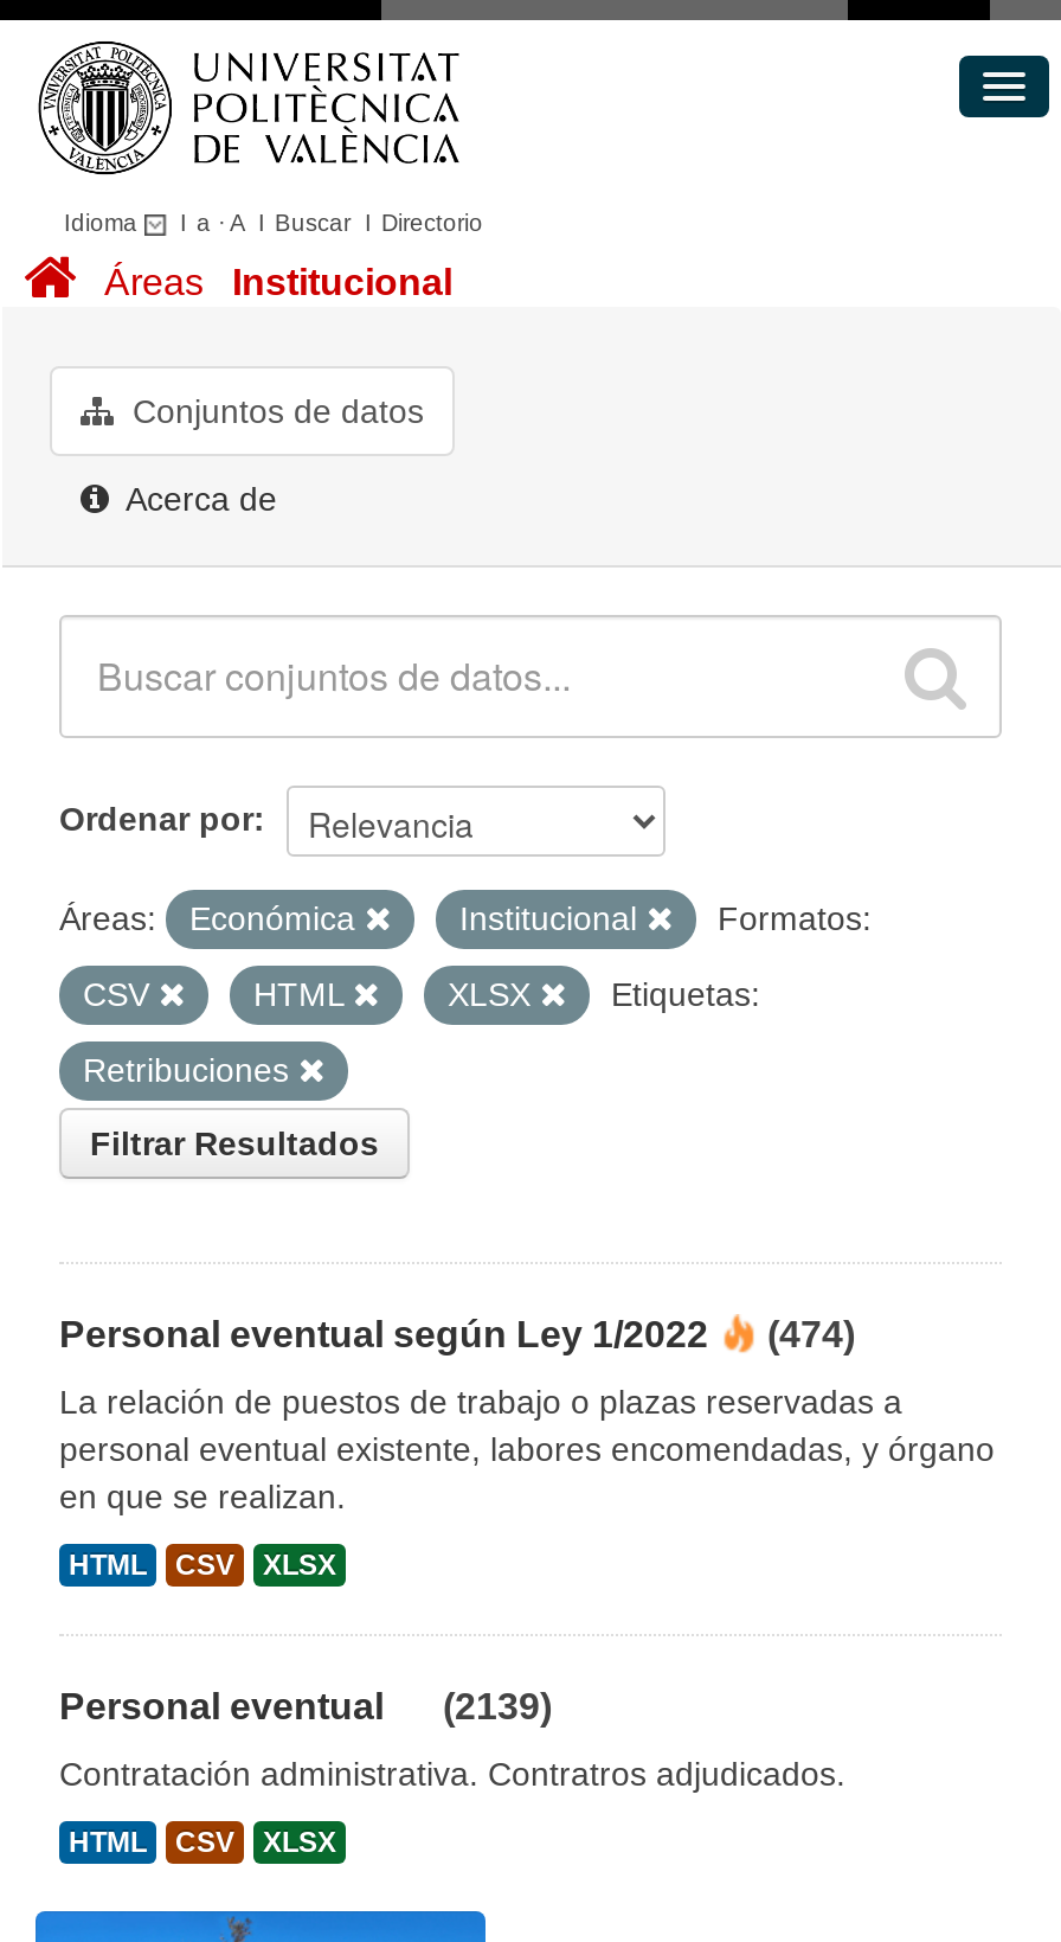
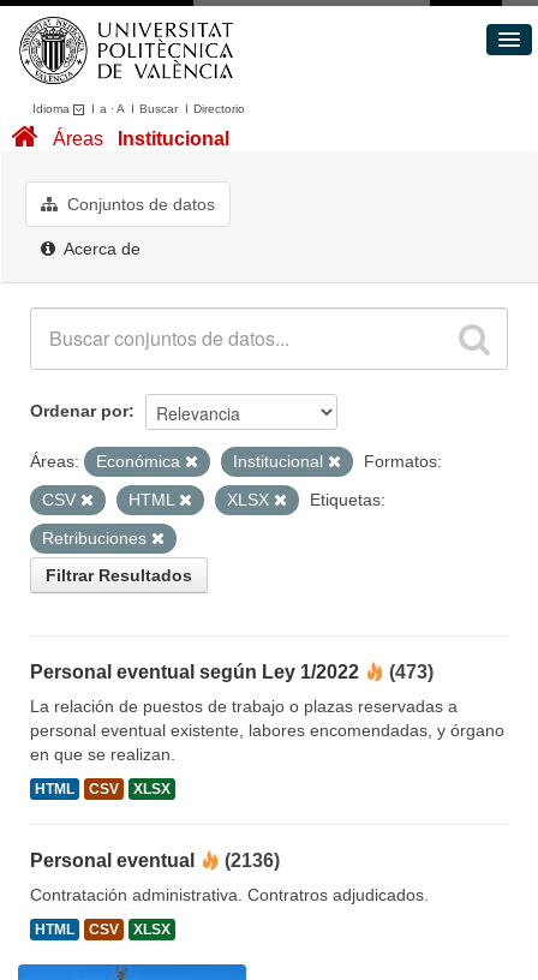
- Personal eventual según Ley 1/2022 (474)
+ Personal eventual según Ley 1/2022 (473)

- Personal eventual (2139)
+ Personal eventual (2136)
